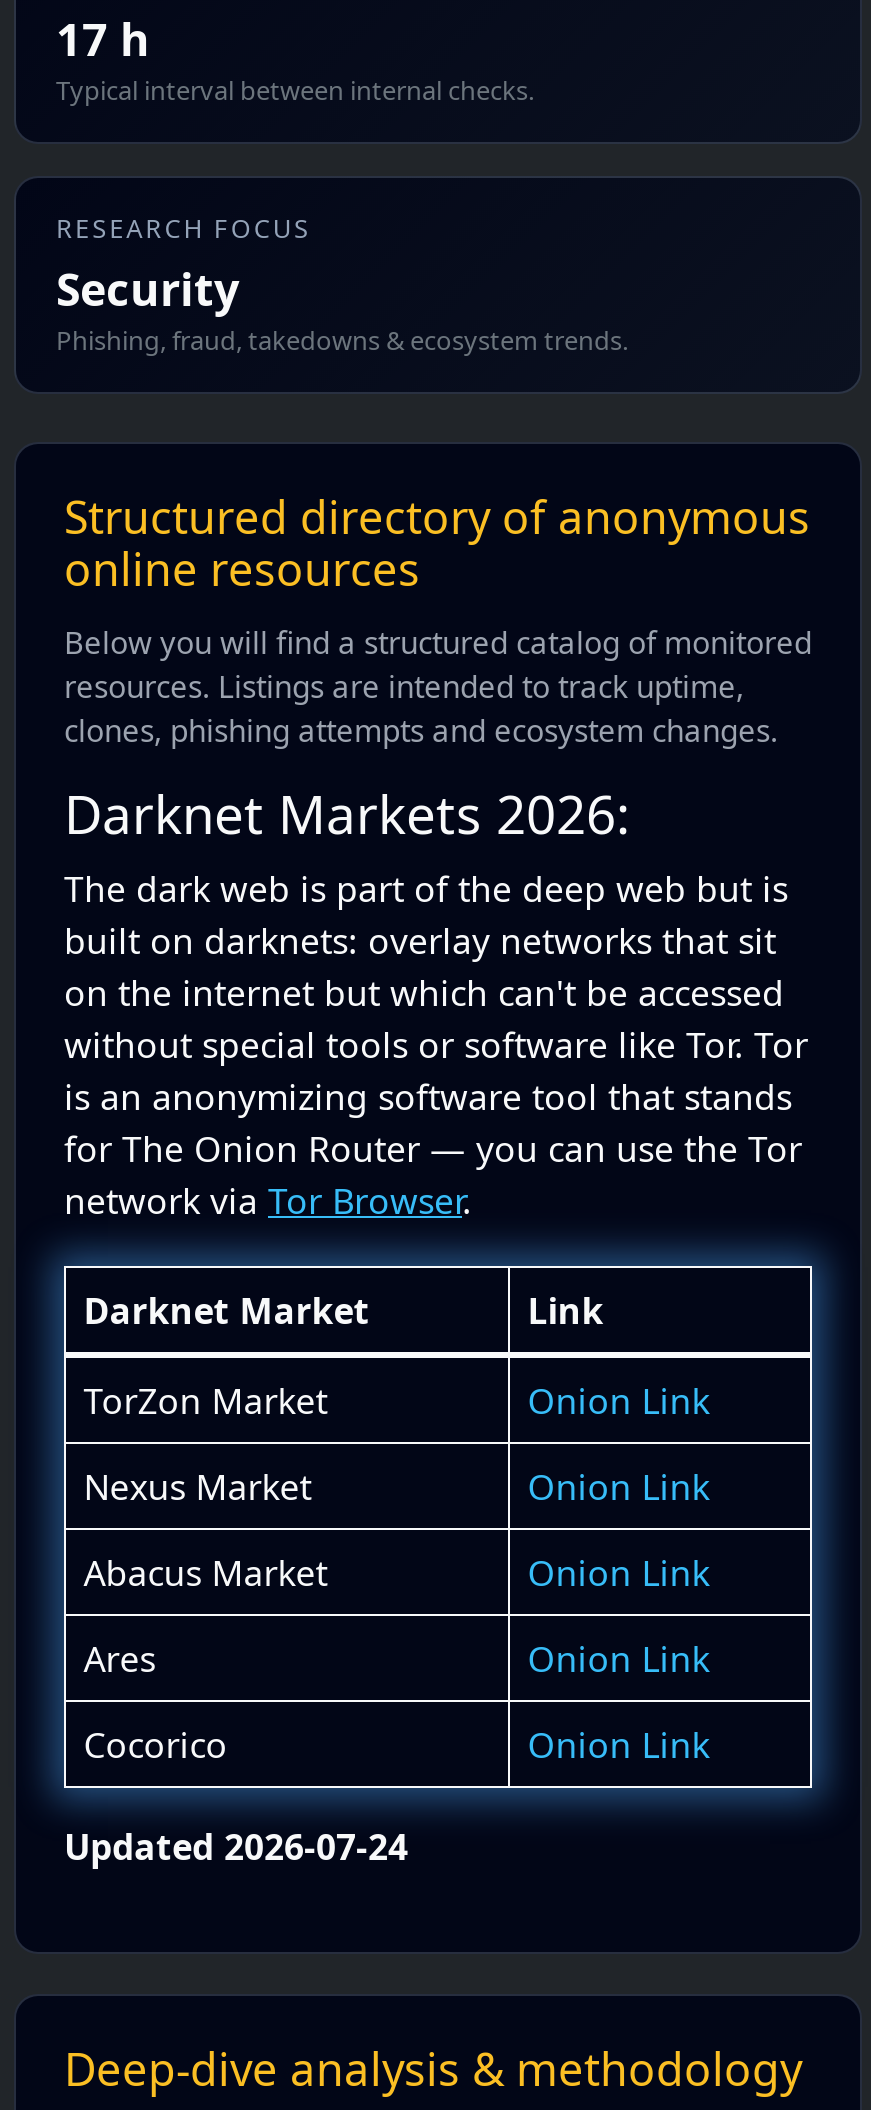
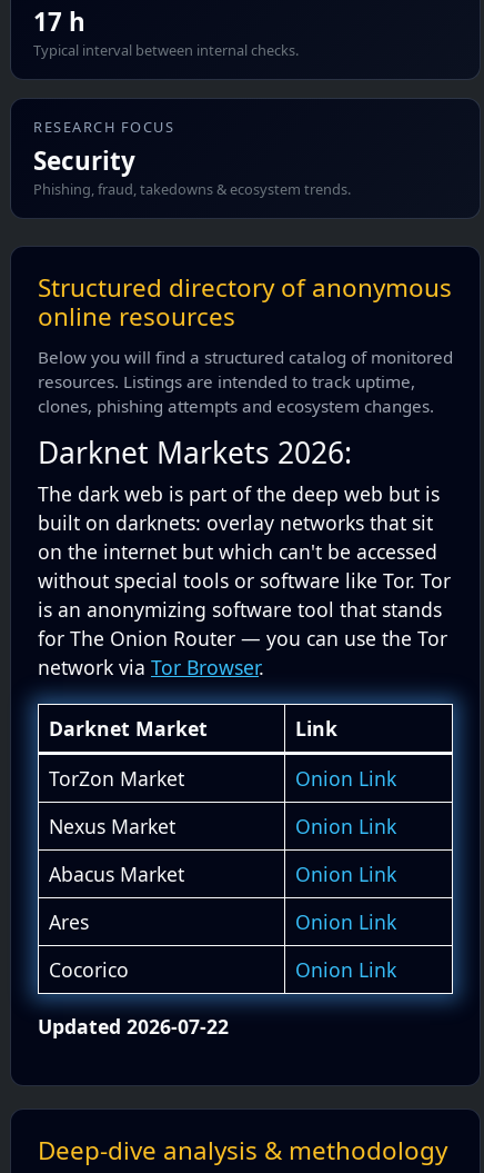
- Updated 2026-07-24
+ Updated 2026-07-22
